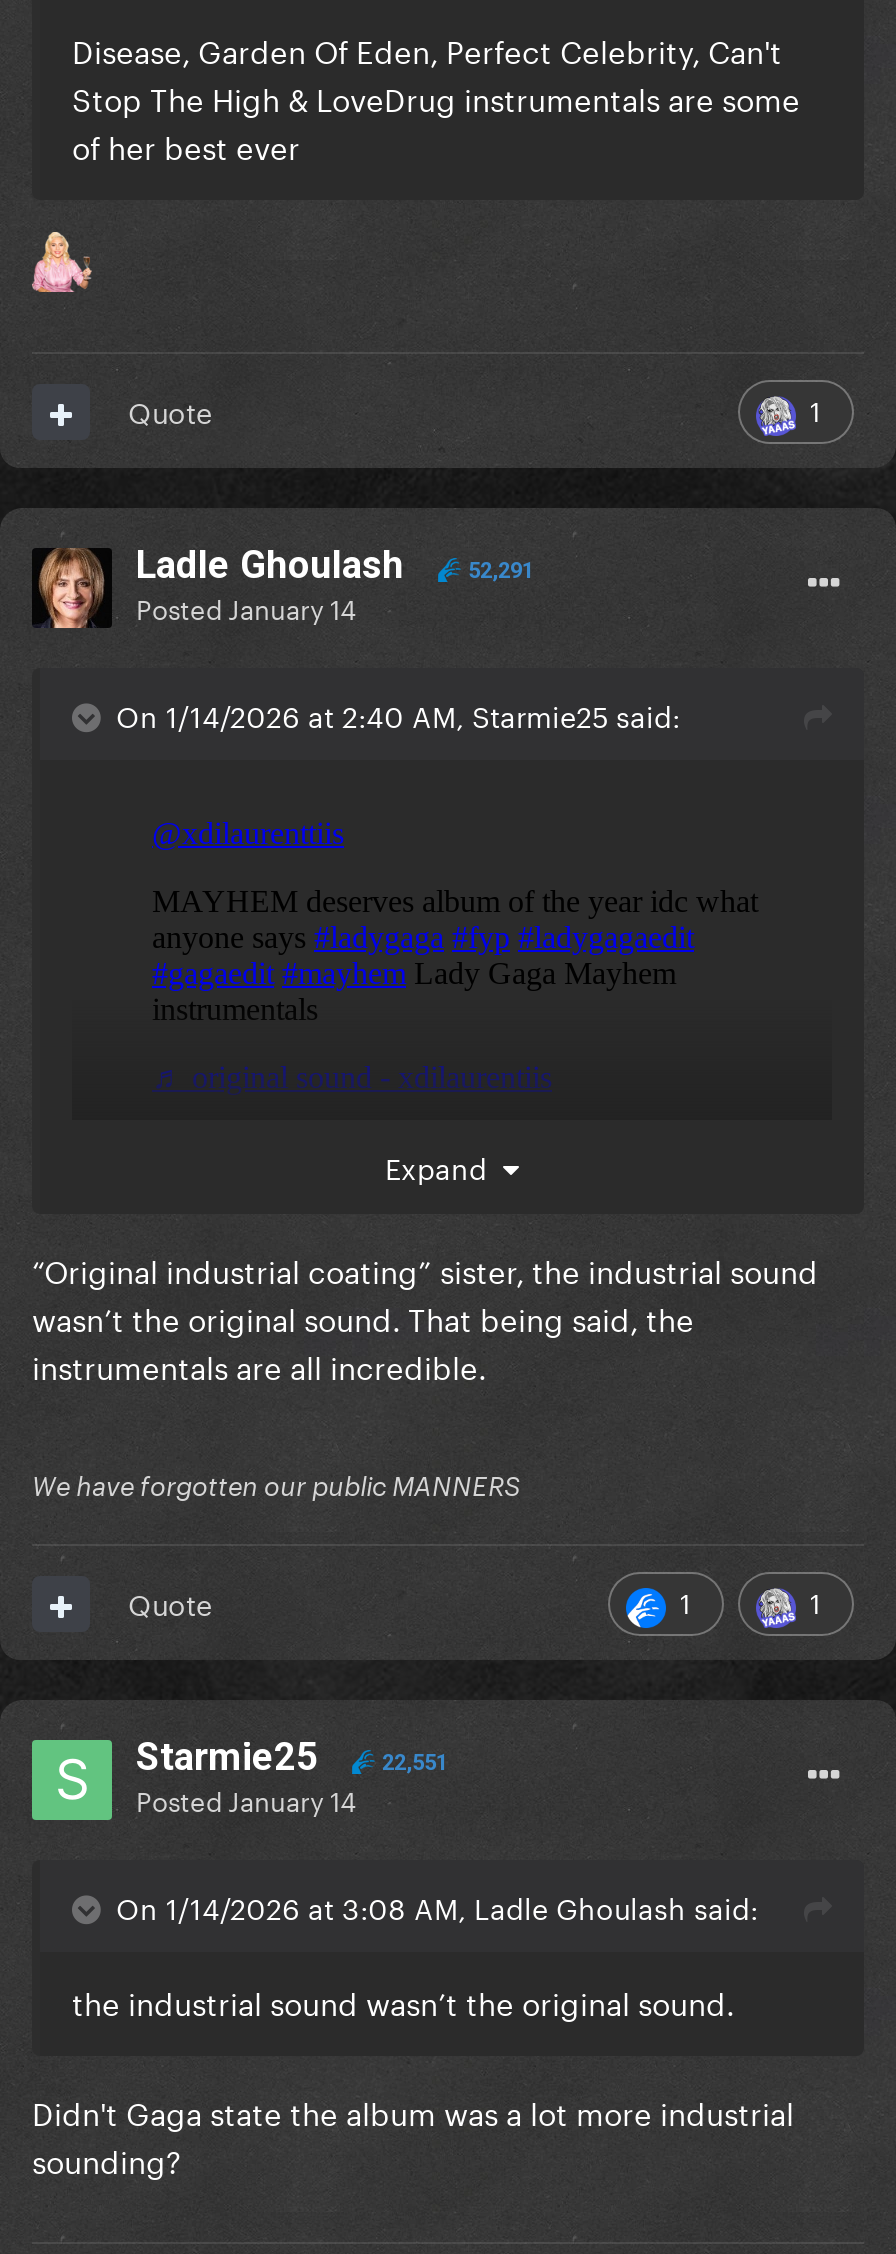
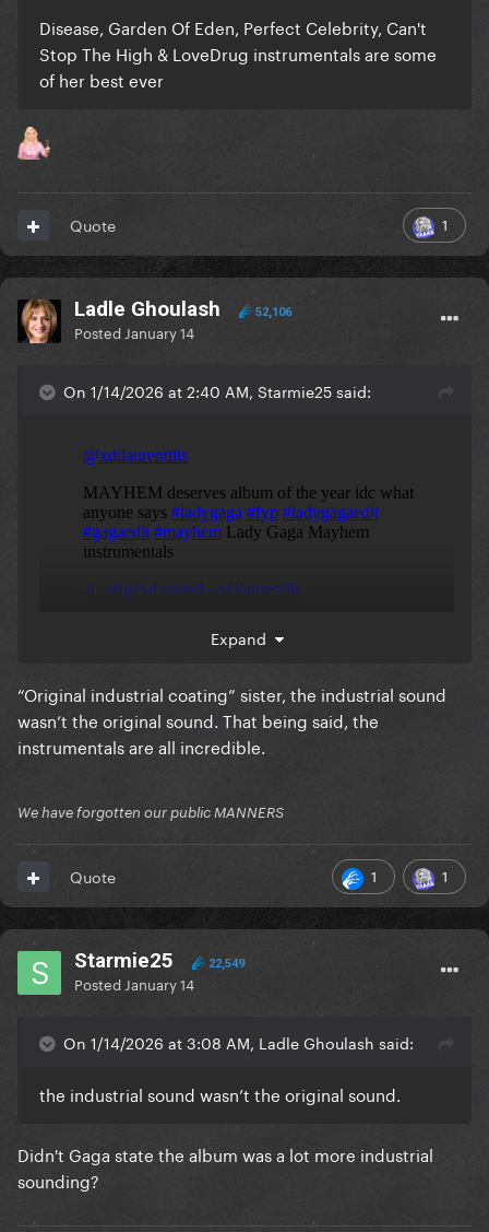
- 52,291
+ 52,106

- 22,551
+ 22,549
